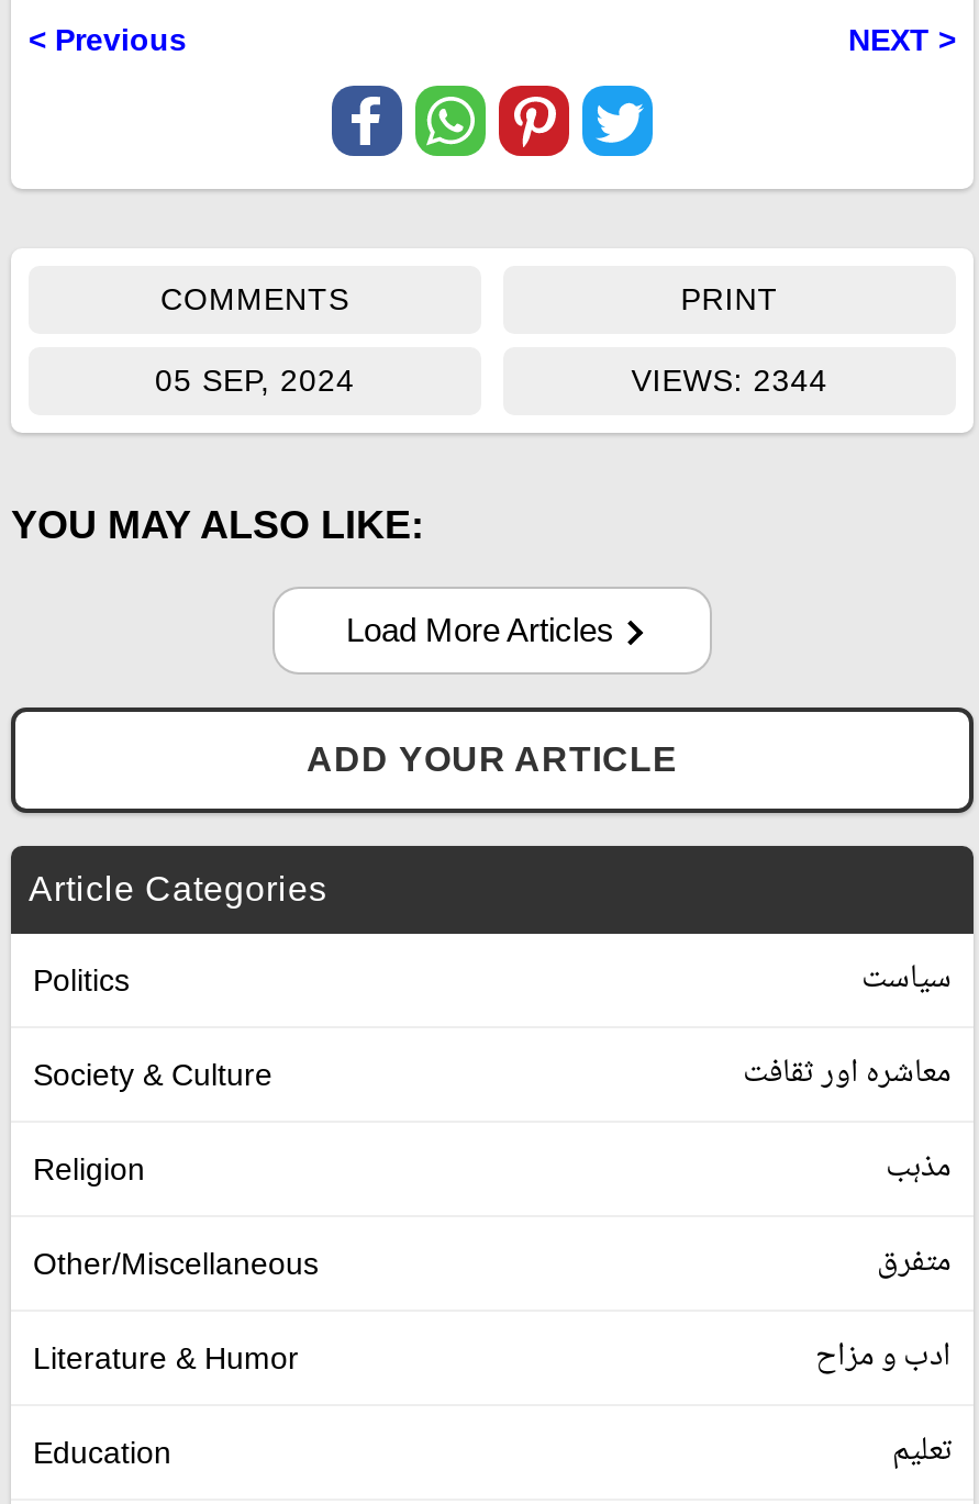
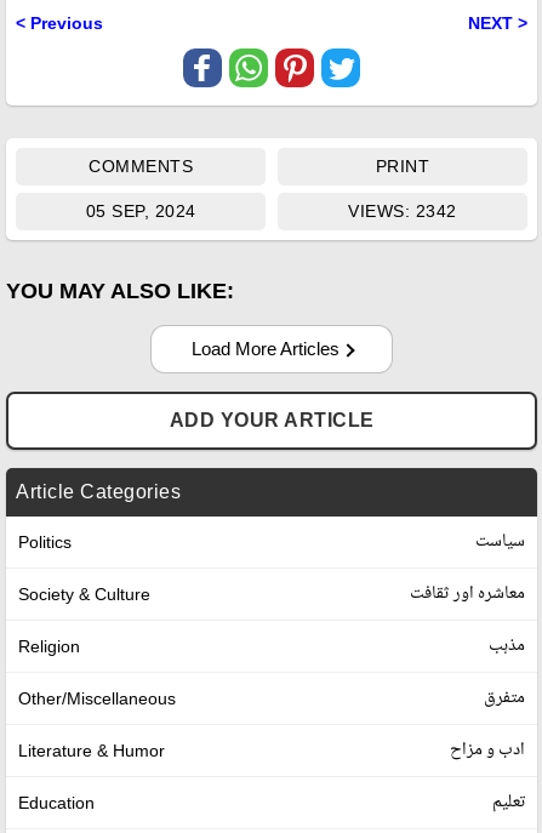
- VIEWS: 2344
+ VIEWS: 2342
